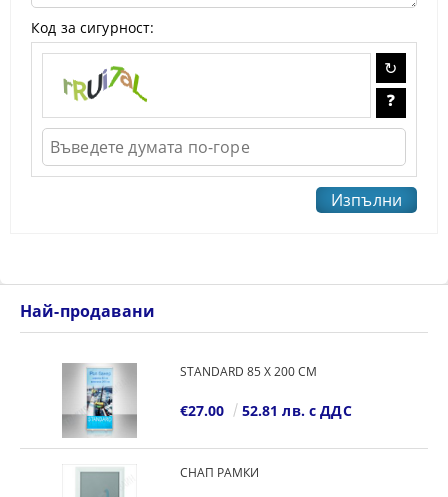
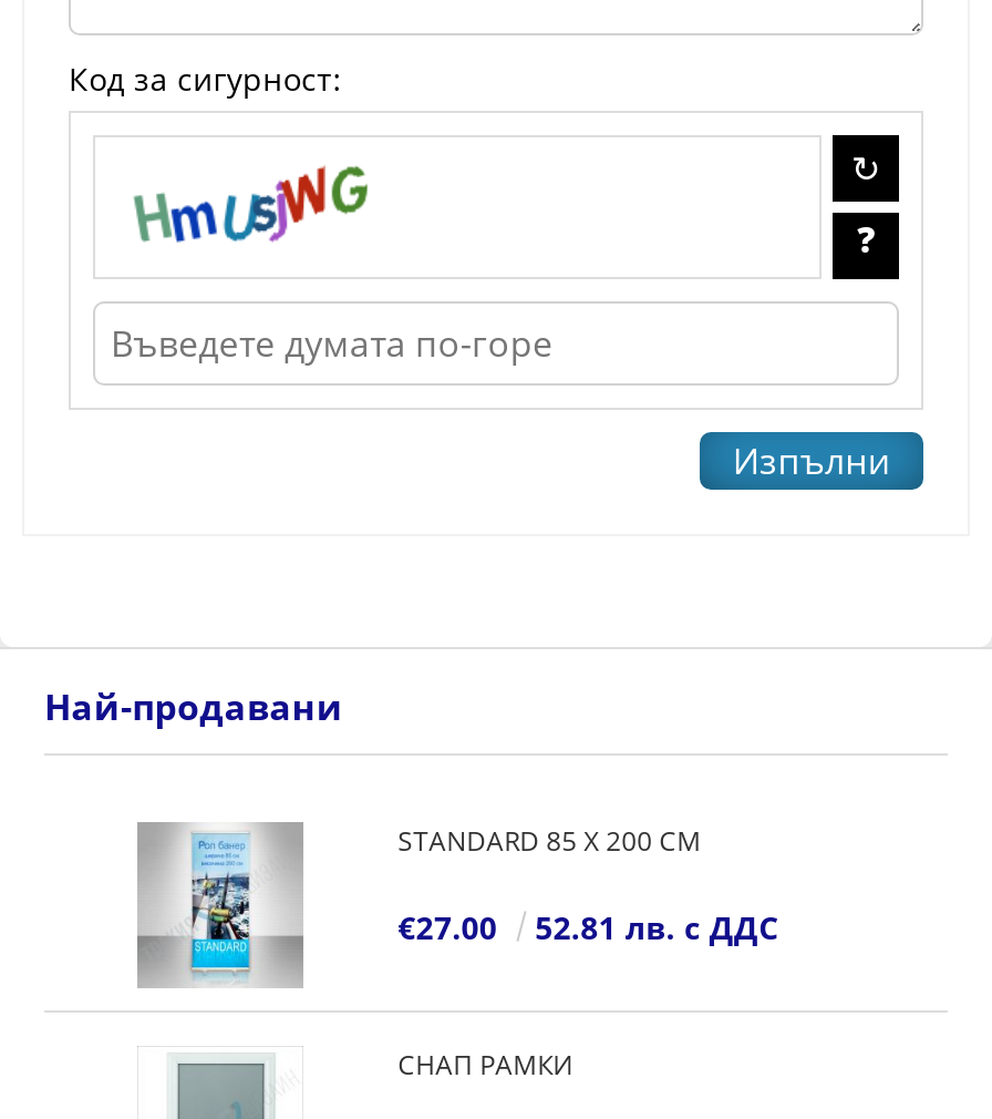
- [image]
+ [image]
